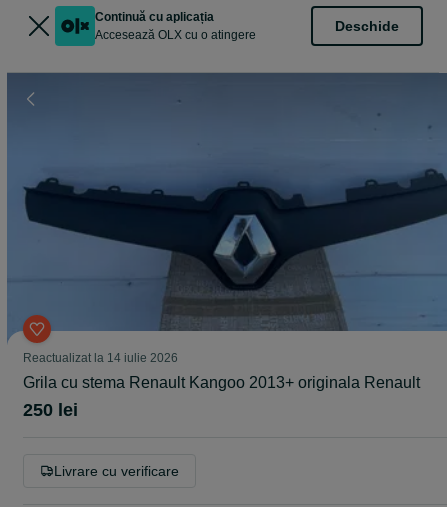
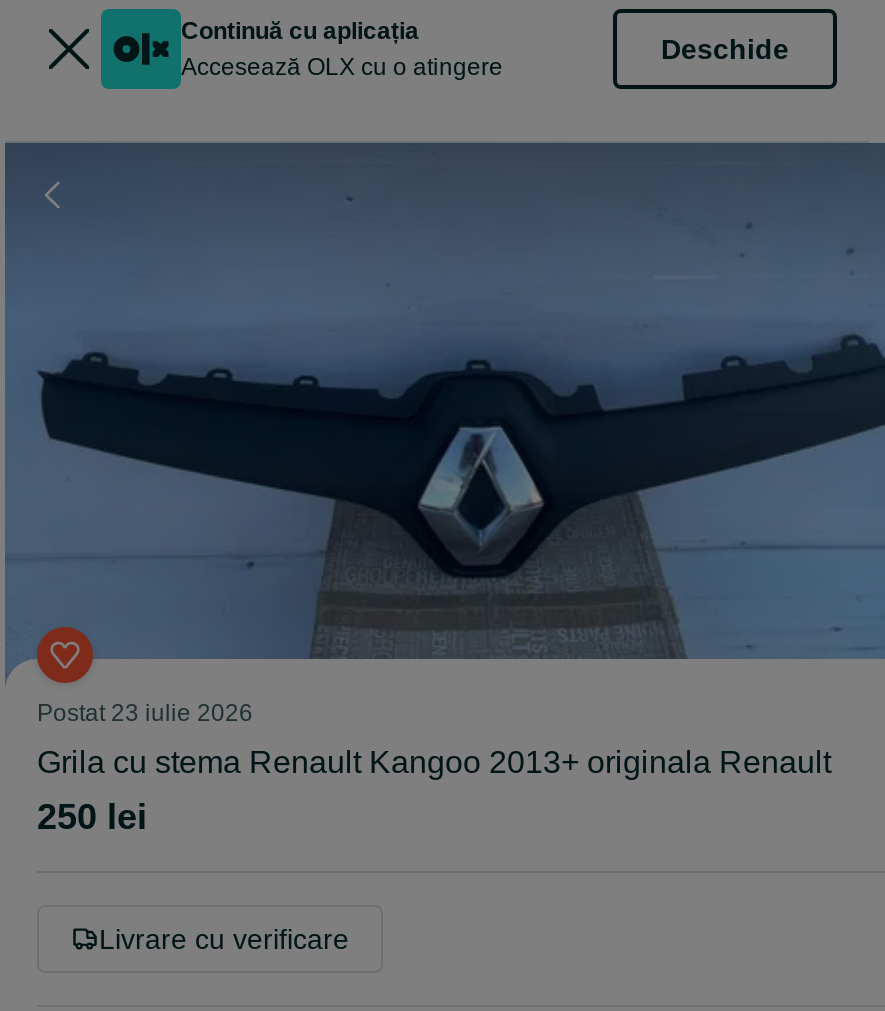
- Reactualizat la 14 iulie 2026
+ Postat 23 iulie 2026
